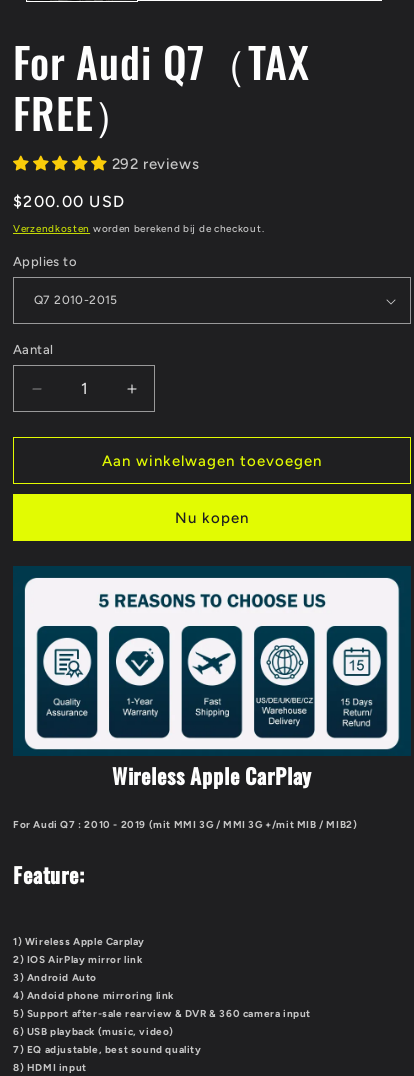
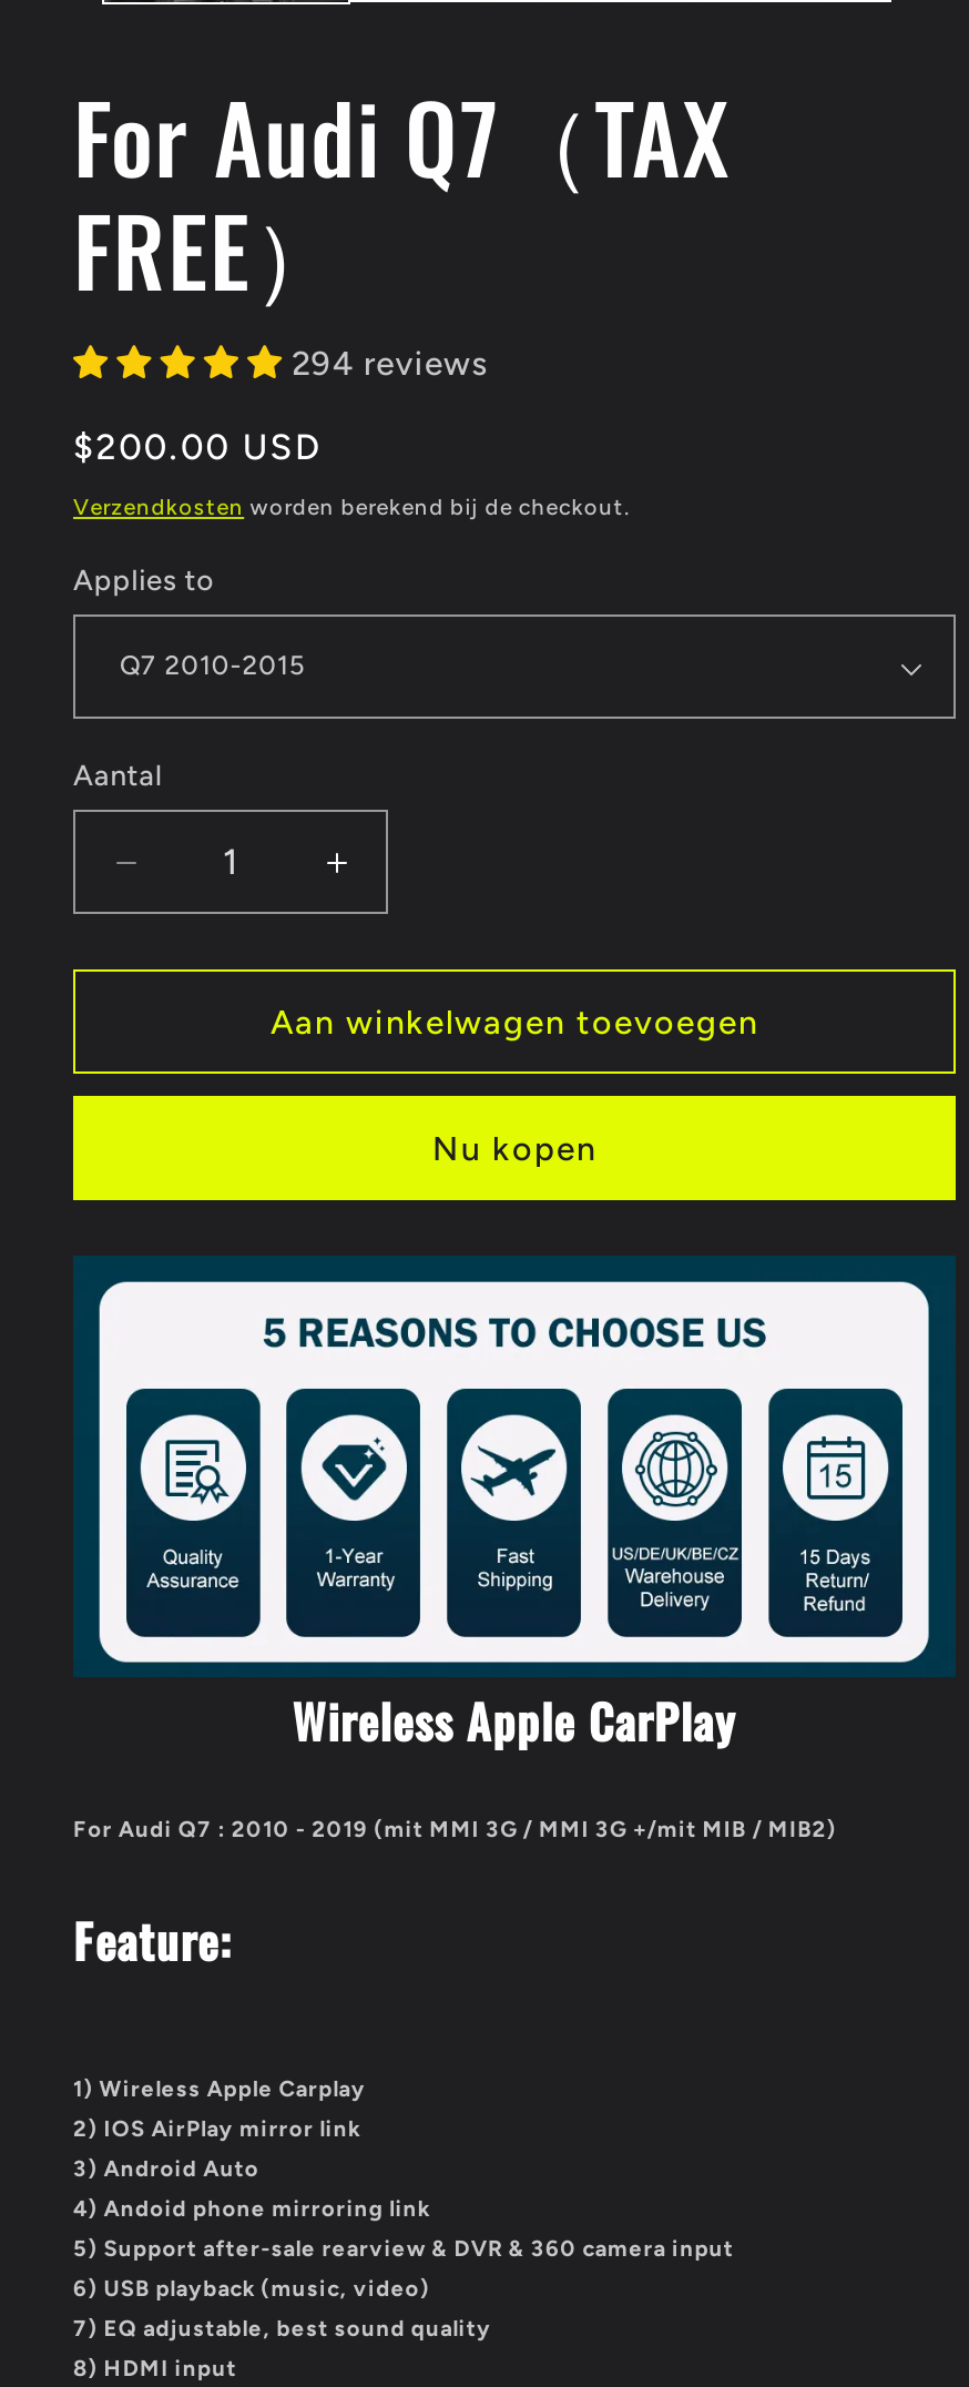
- 292 reviews
+ 294 reviews
